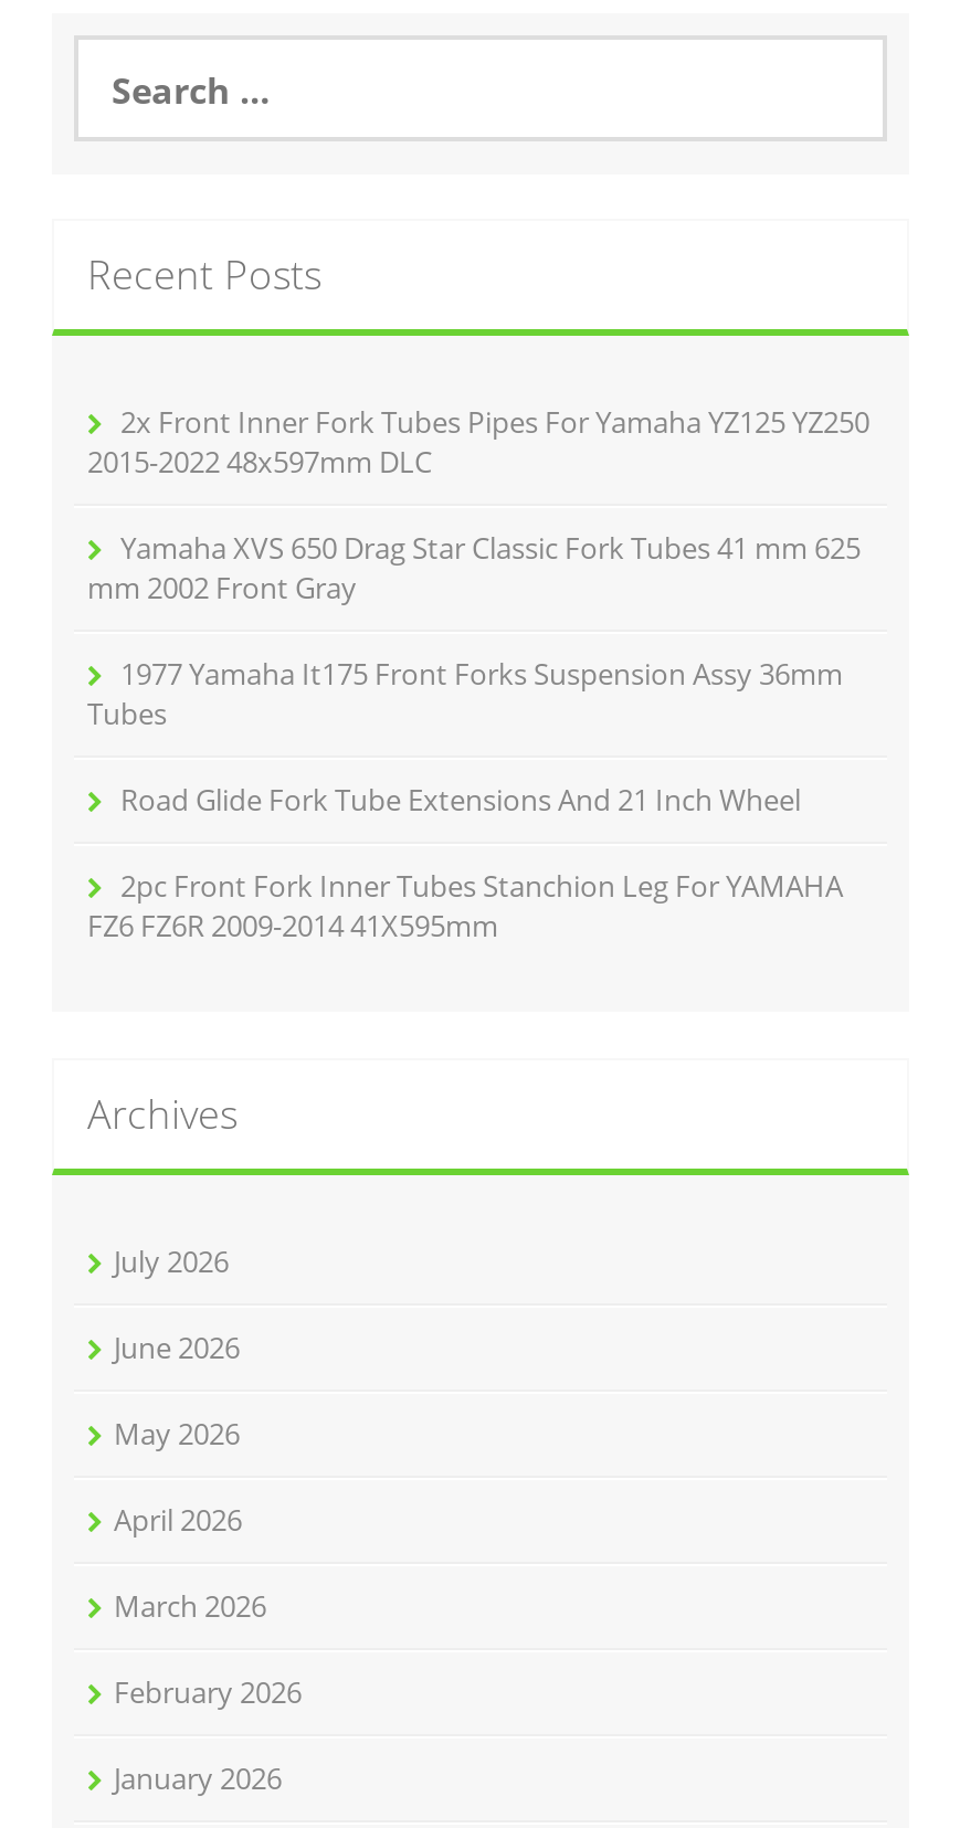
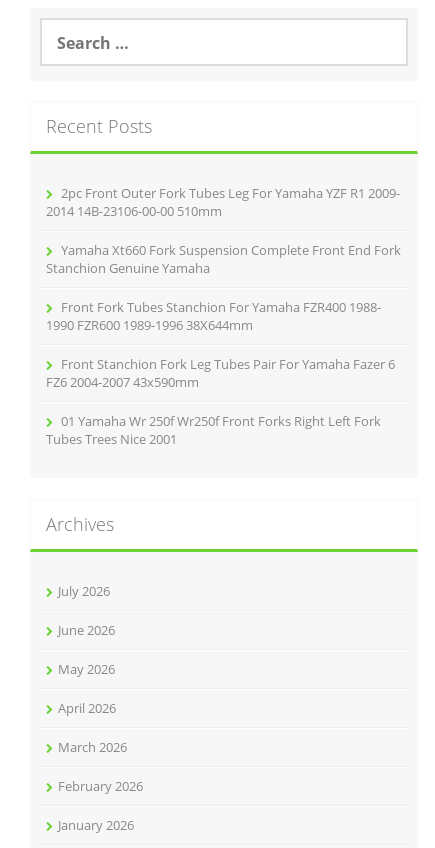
- 2x Front Inner Fork Tubes Pipes For Yamaha YZ125 YZ250
- 2015-2022 48x597mm DLC
+ 2pc Front Outer Fork Tubes Leg For Yamaha YZF R1 2009-
+ 2014 14B-23106-00-00 510mm

- Yamaha XVS 650 Drag Star Classic Fork Tubes 41 mm 625
- mm 2002 Front Gray
+ Yamaha Xt660 Fork Suspension Complete Front End Fork
+ Stanchion Genuine Yamaha

- 1977 Yamaha It175 Front Forks Suspension Assy 36mm
- Tubes
+ Front Fork Tubes Stanchion For Yamaha FZR400 1988-
+ 1990 FZR600 1989-1996 38X644mm

- Road Glide Fork Tube Extensions And 21 Inch Wheel
+ Front Stanchion Fork Leg Tubes Pair For Yamaha Fazer 6
+ FZ6 2004-2007 43x590mm

- 2pc Front Fork Inner Tubes Stanchion Leg For YAMAHA
- FZ6 FZ6R 2009-2014 41X595mm
+ 01 Yamaha Wr 250f Wr250f Front Forks Right Left Fork
+ Tubes Trees Nice 2001
